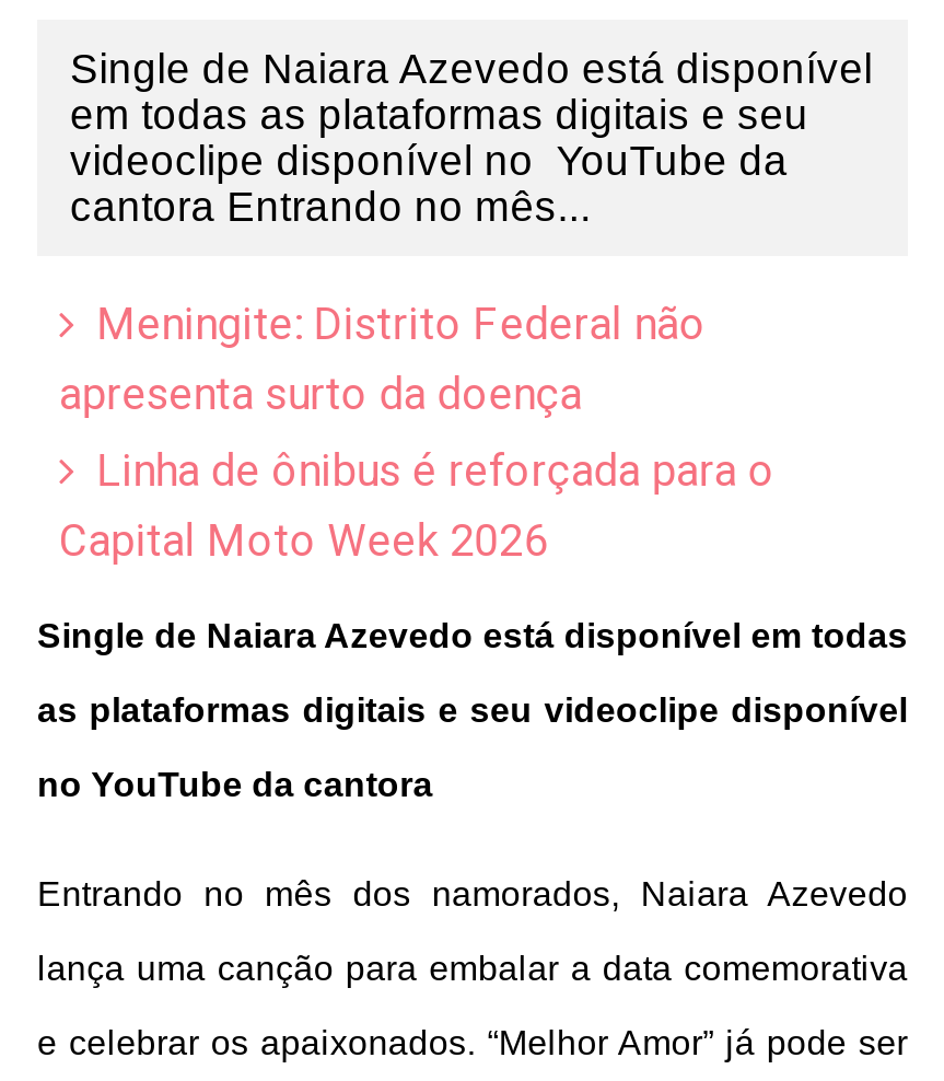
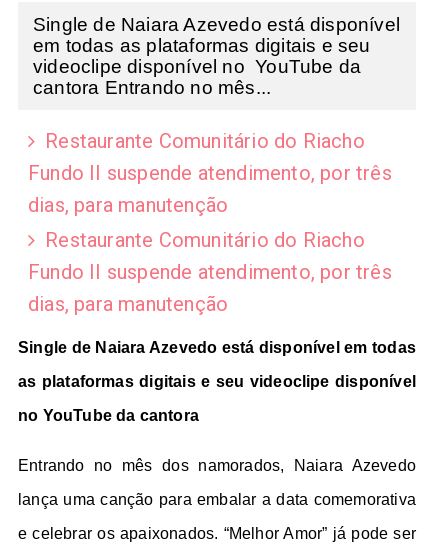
- Meningite: Distrito Federal não
- apresenta surto da doença
+ Restaurante Comunitário do Riacho
+ Fundo II suspende atendimento, por três
+ dias, para manutenção

- Linha de ônibus é reforçada para o
- Capital Moto Week 2026
+ Restaurante Comunitário do Riacho
+ Fundo II suspende atendimento, por três
+ dias, para manutenção
